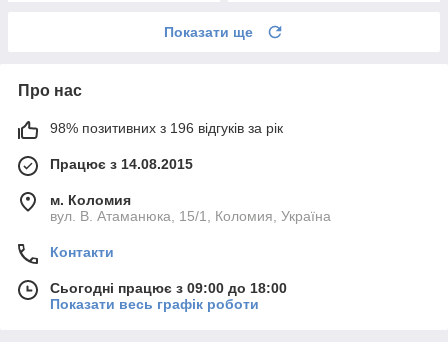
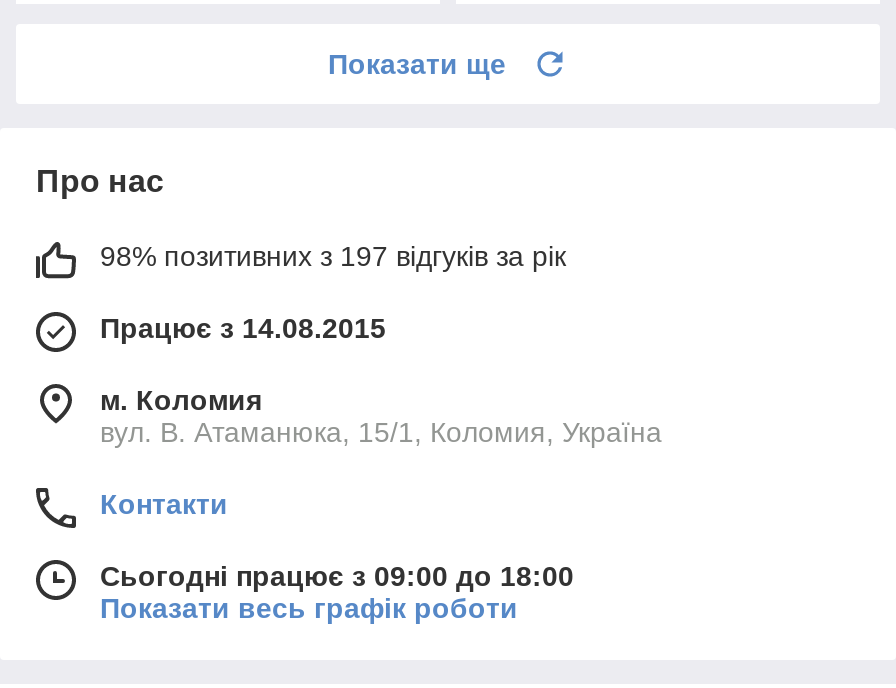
- 98% позитивних з 196 відгуків за рік
+ 98% позитивних з 197 відгуків за рік
